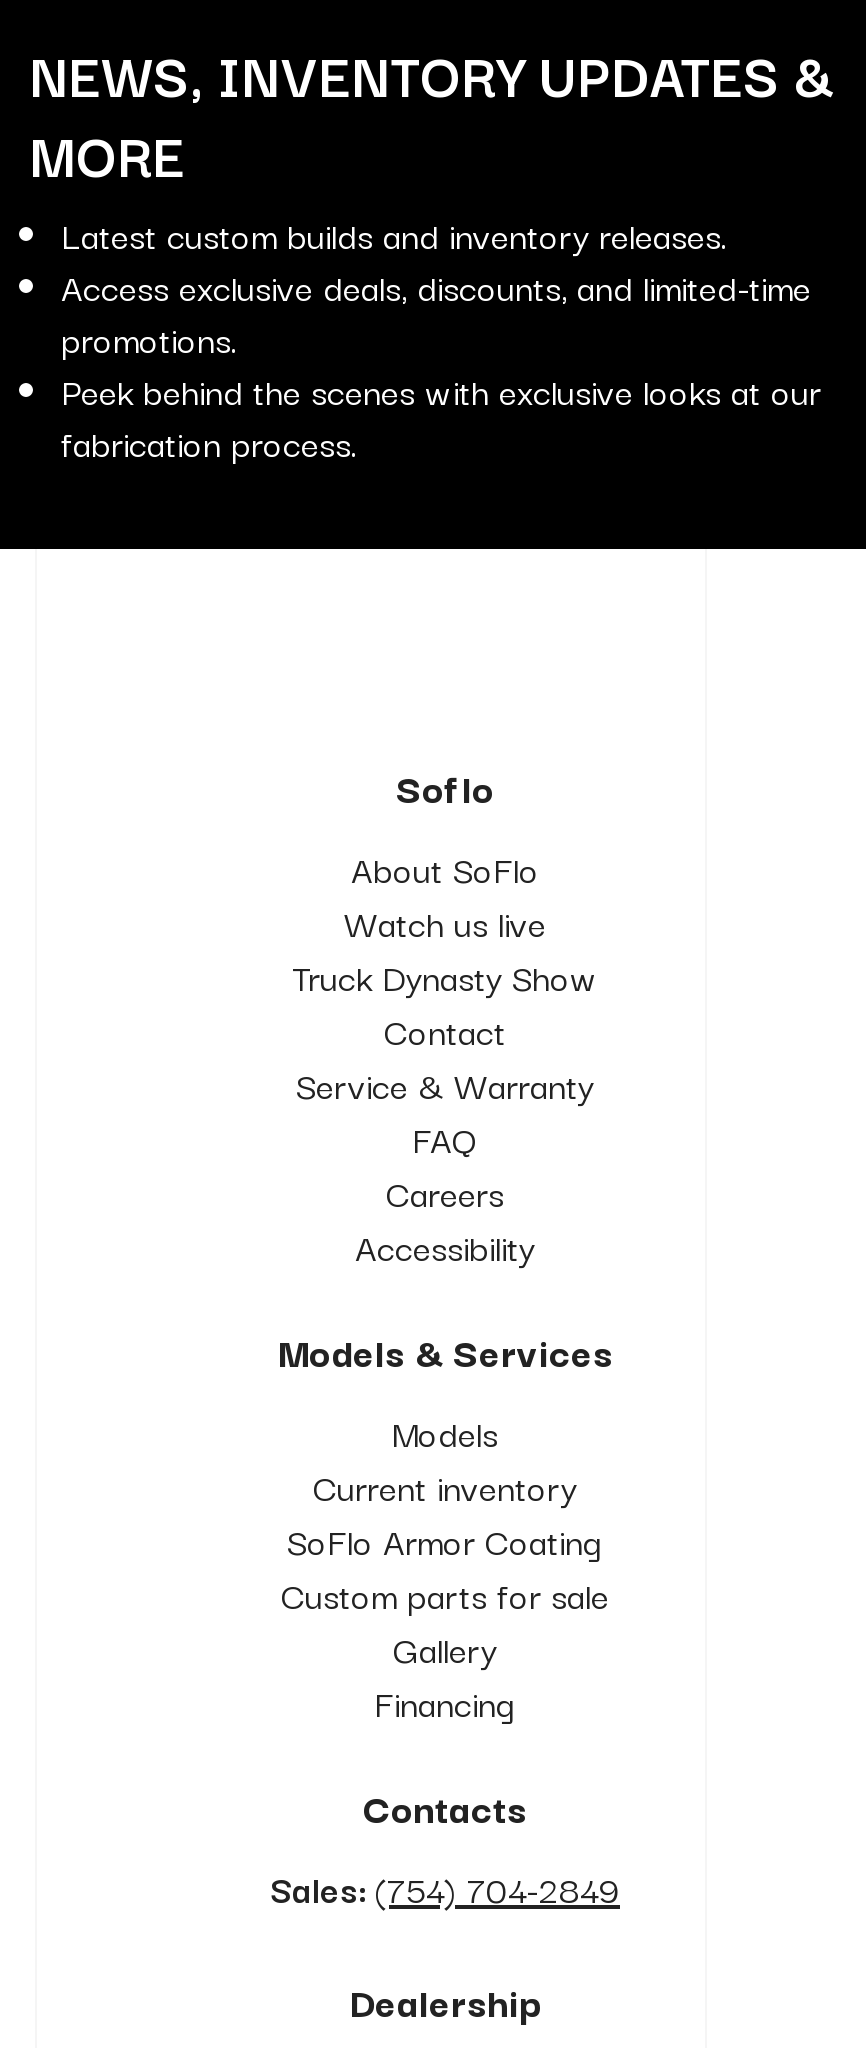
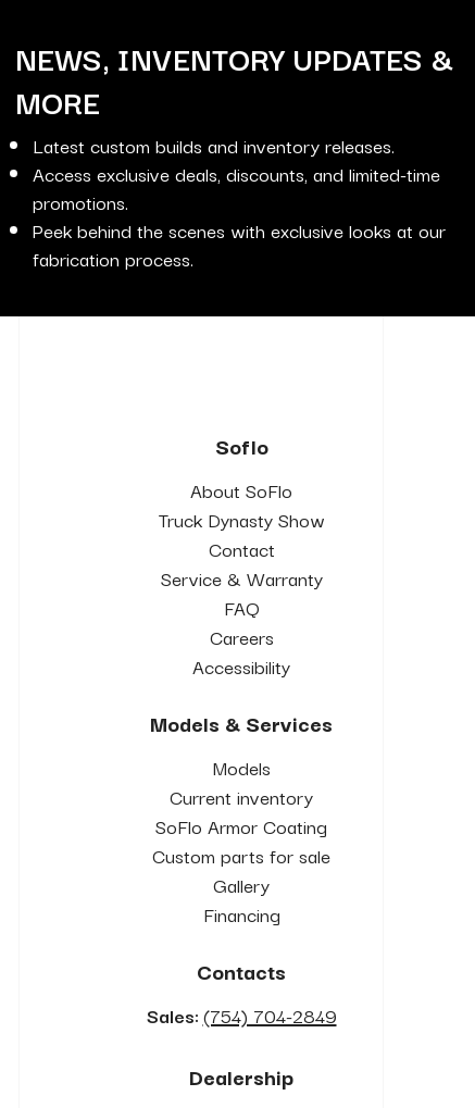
- Watch us live
